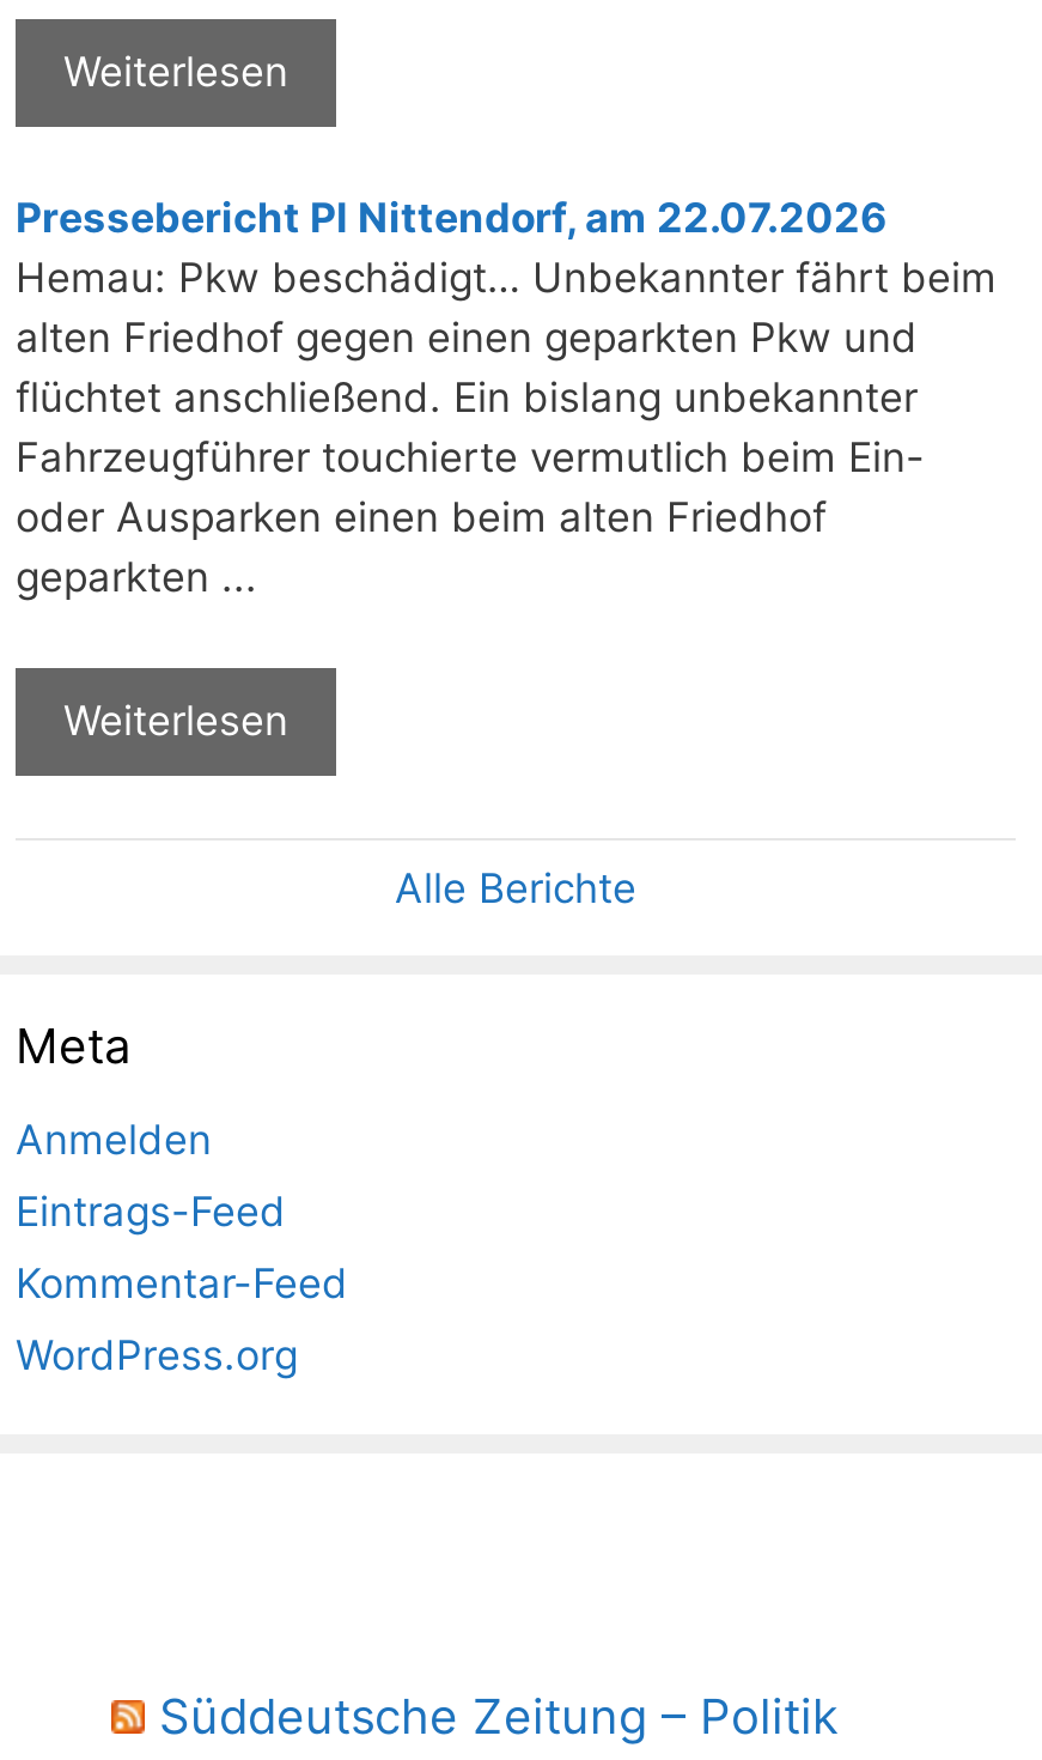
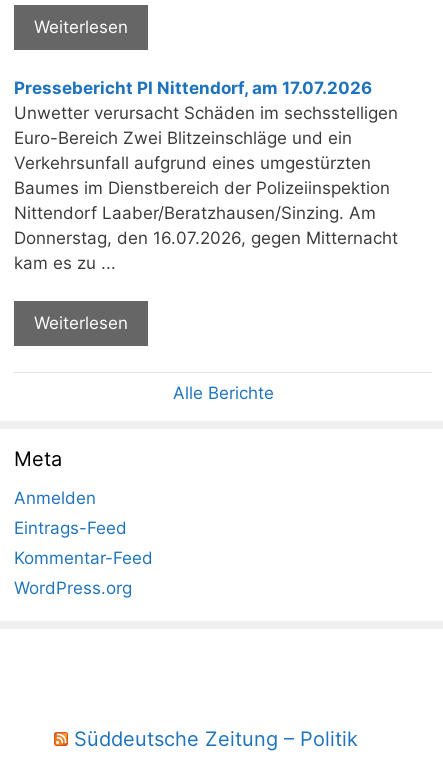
- Pressebericht PI Nittendorf, am 22.07.2026
- Hemau: Pkw beschädigt… Unbekannter fährt beim
- alten Friedhof gegen einen geparkten Pkw und
- flüchtet anschließend. Ein bislang unbekannter
- Fahrzeugführer touchierte vermutlich beim Ein-
- oder Ausparken einen beim alten Friedhof
- geparkten ...
+ Pressebericht PI Nittendorf, am 17.07.2026
+ Unwetter verursacht Schäden im sechsstelligen
+ Euro-Bereich Zwei Blitzeinschläge und ein
+ Verkehrsunfall aufgrund eines umgestürzten
+ Baumes im Dienstbereich der Polizeiinspektion
+ Nittendorf Laaber/Beratzhausen/Sinzing. Am
+ Donnerstag, den 16.07.2026, gegen Mitternacht
+ kam es zu ...
